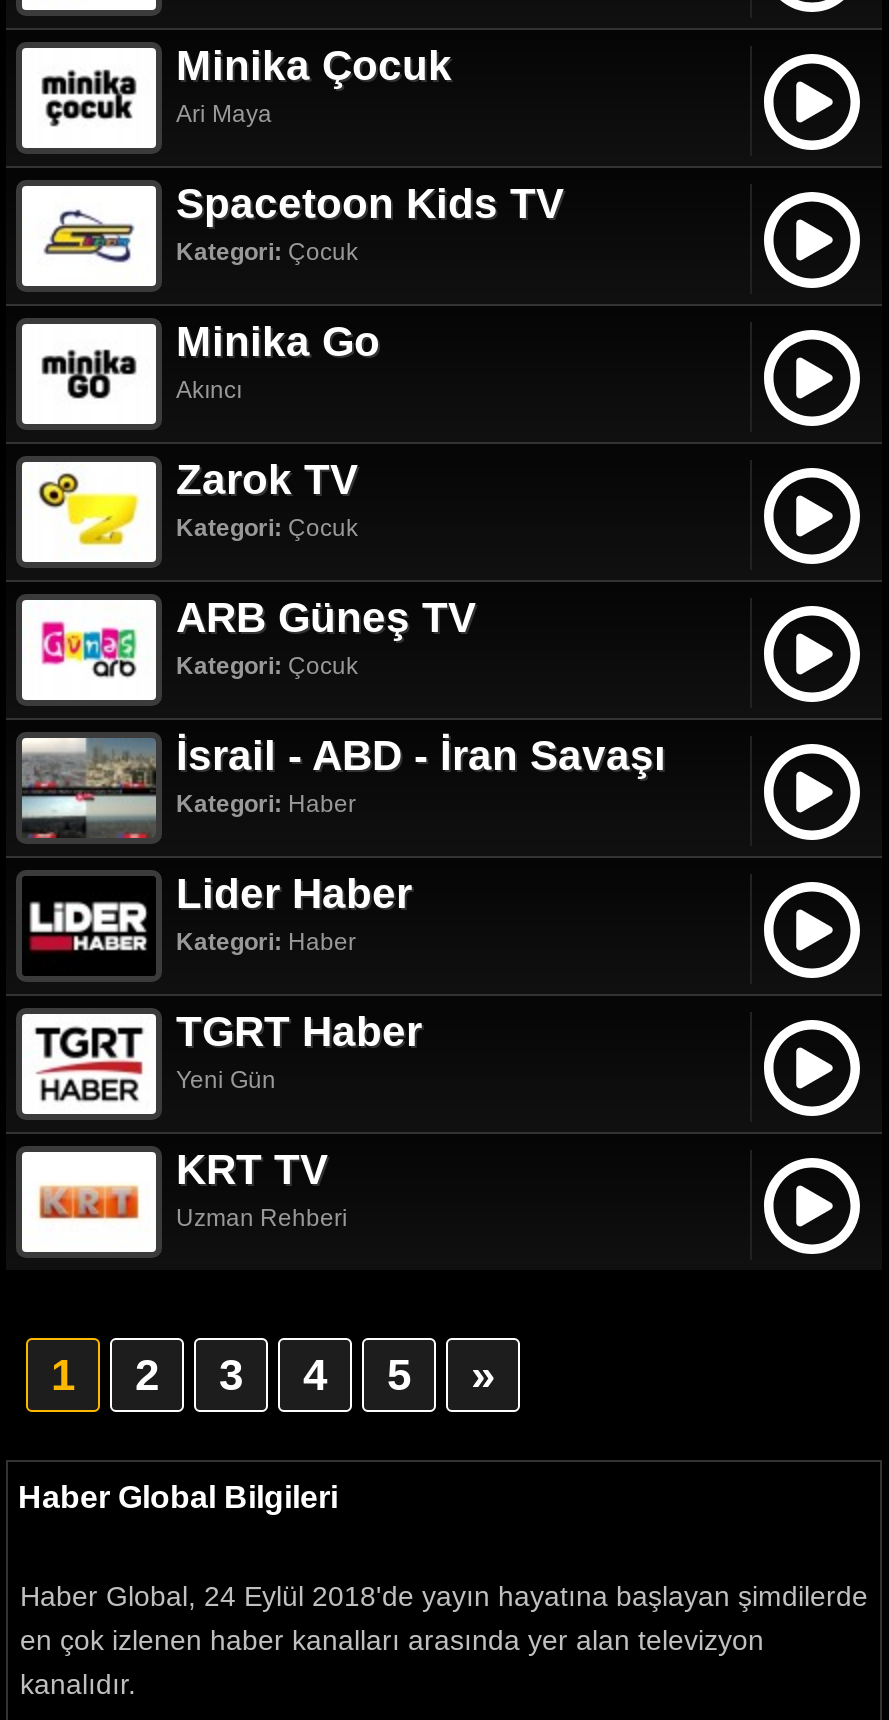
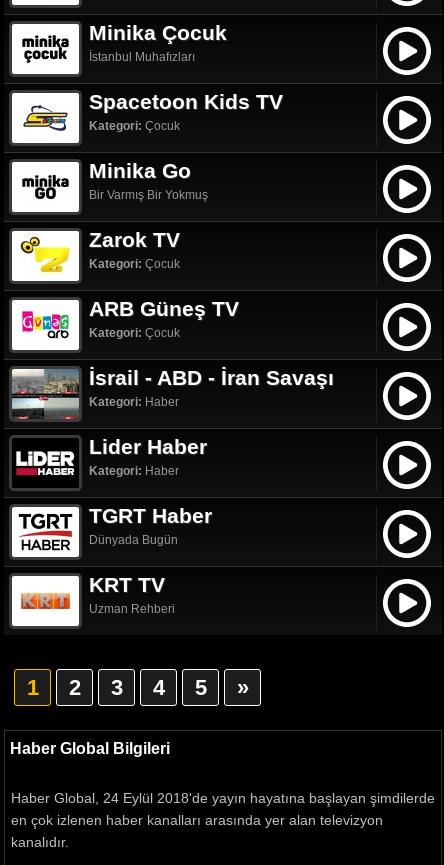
- Ari Maya
+ İstanbul Muhafızları

- Akıncı
+ Bir Varmış Bir Yokmuş

- Yeni Gün
+ Dünyada Bugün
